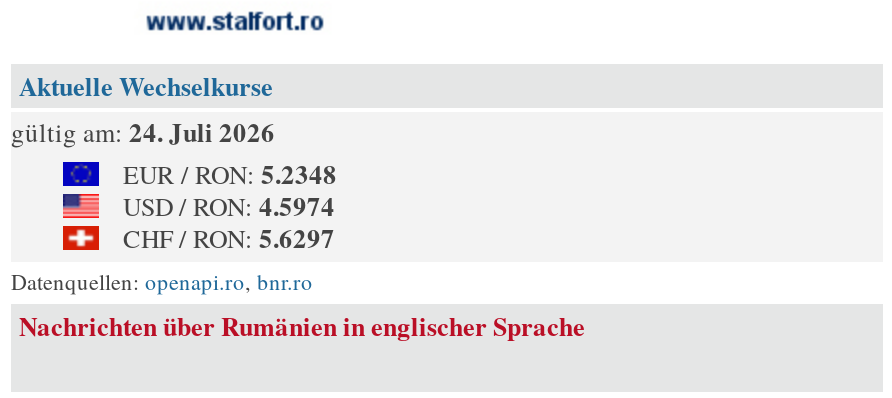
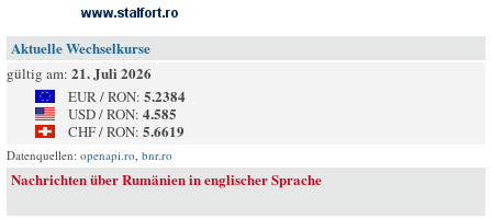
- gültig am: 24. Juli 2026
+ gültig am: 21. Juli 2026

- EUR / RON: 5.2348
+ EUR / RON: 5.2384

- USD / RON: 4.5974
+ USD / RON: 4.585

- CHF / RON: 5.6297
+ CHF / RON: 5.6619
